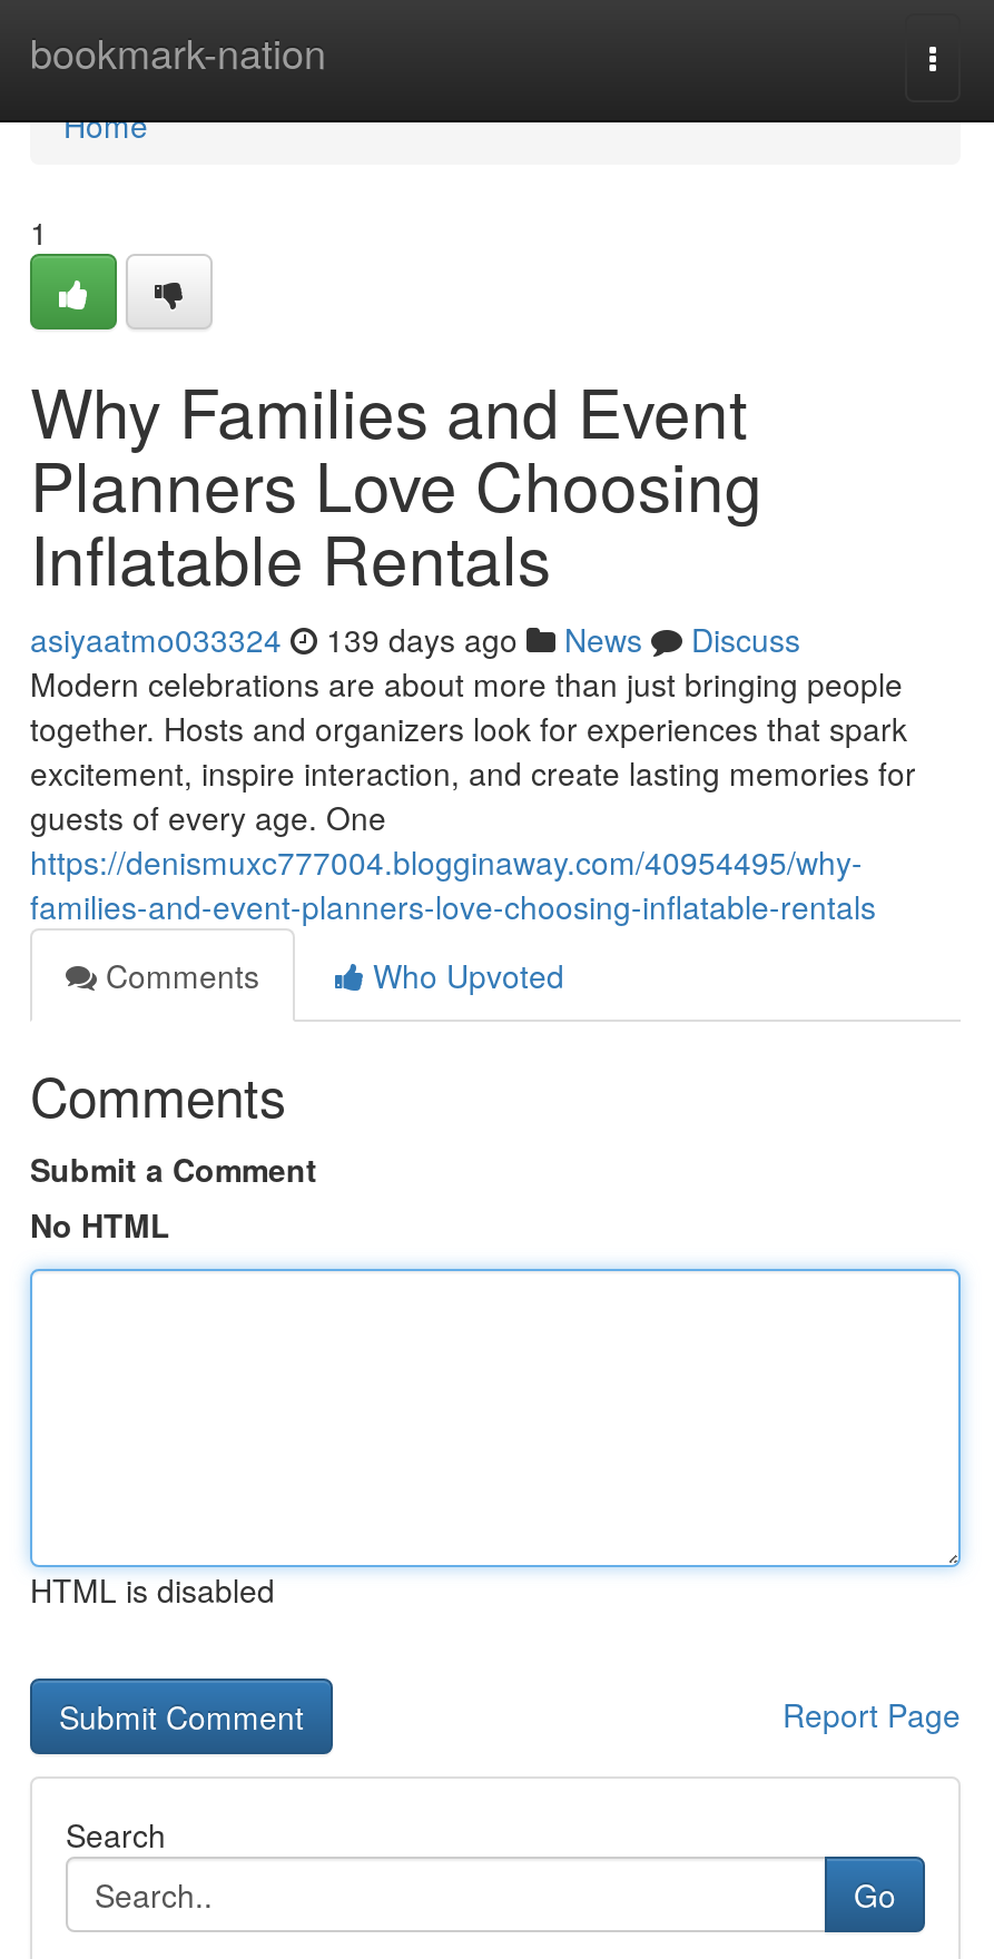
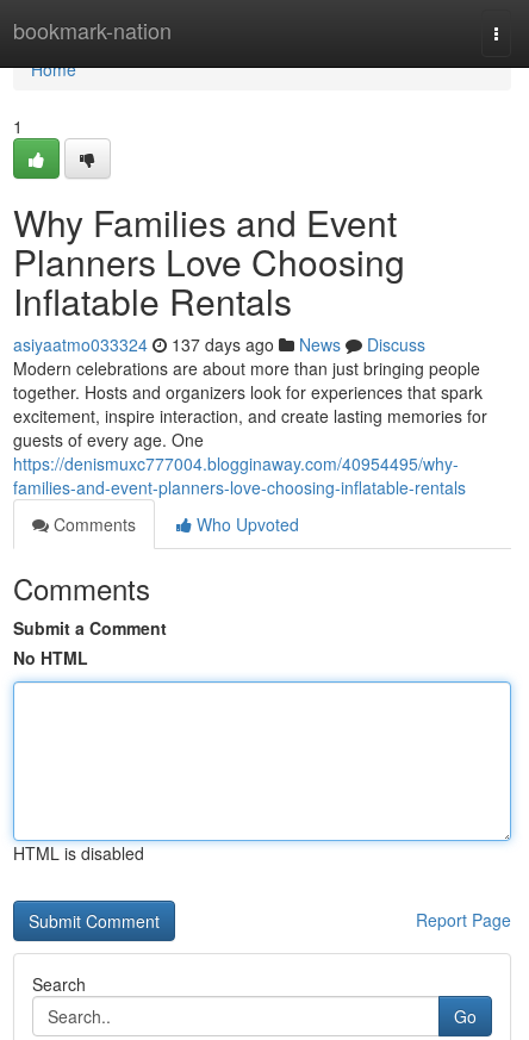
- asiyaatmo033324 139 days ago News Discuss
+ asiyaatmo033324 137 days ago News Discuss
